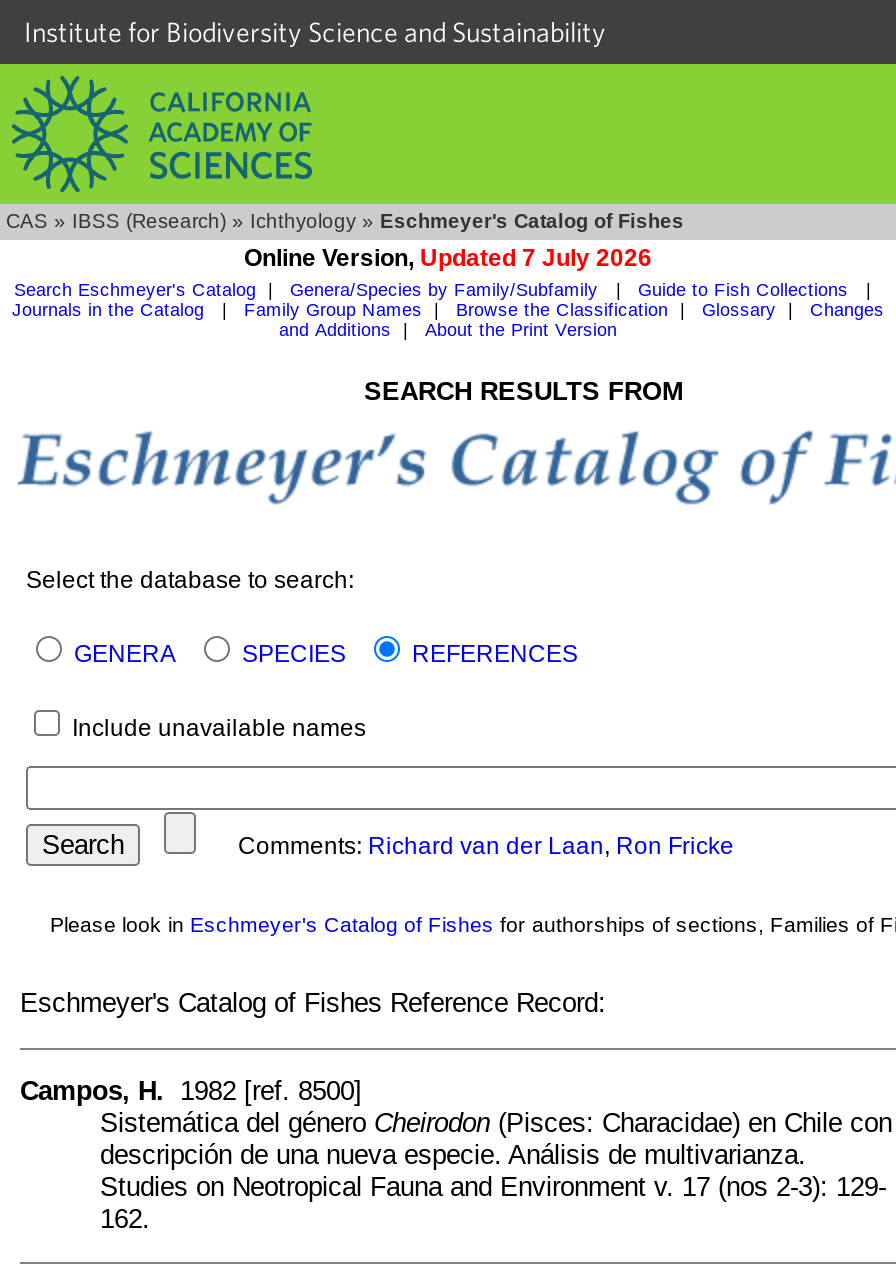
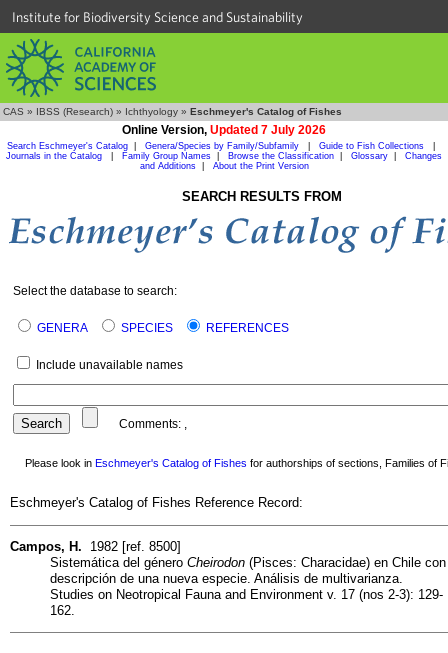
- Comments: Richard van der Laan, Ron Fricke
+ Comments:,
